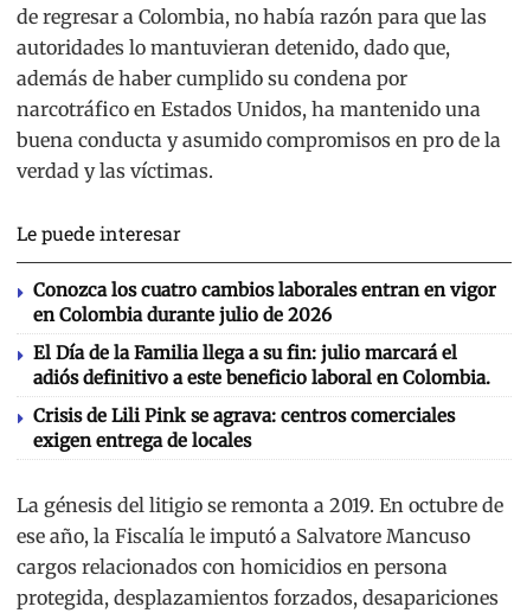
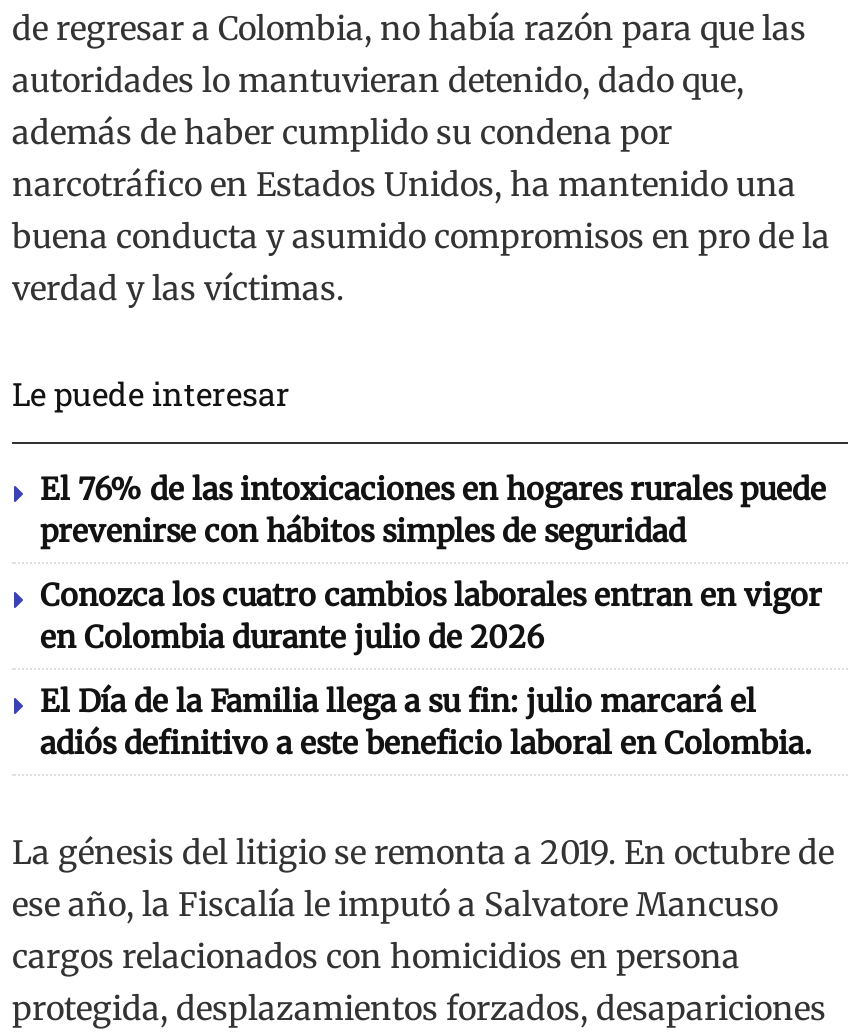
+ El 76% de las intoxicaciones en hogares rurales puede
+ prevenirse con hábitos simples de seguridad

moved down: Conozca los cuatro cambios laborales entran en vigor | en Colombia durante julio de 2026 | El Día de la Familia llega a su fin: julio marcará el | adiós definitivo a este beneficio laboral en Colombia.

- Crisis de Lili Pink se agrava: centros comerciales
- exigen entrega de locales
